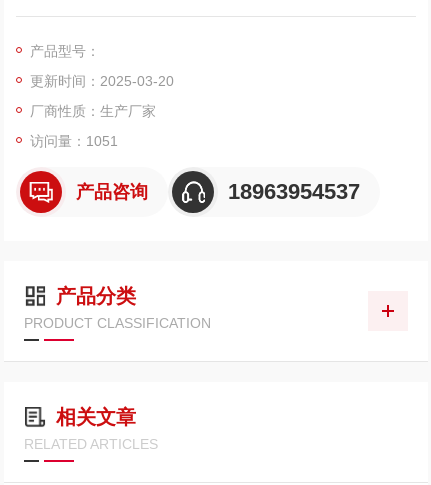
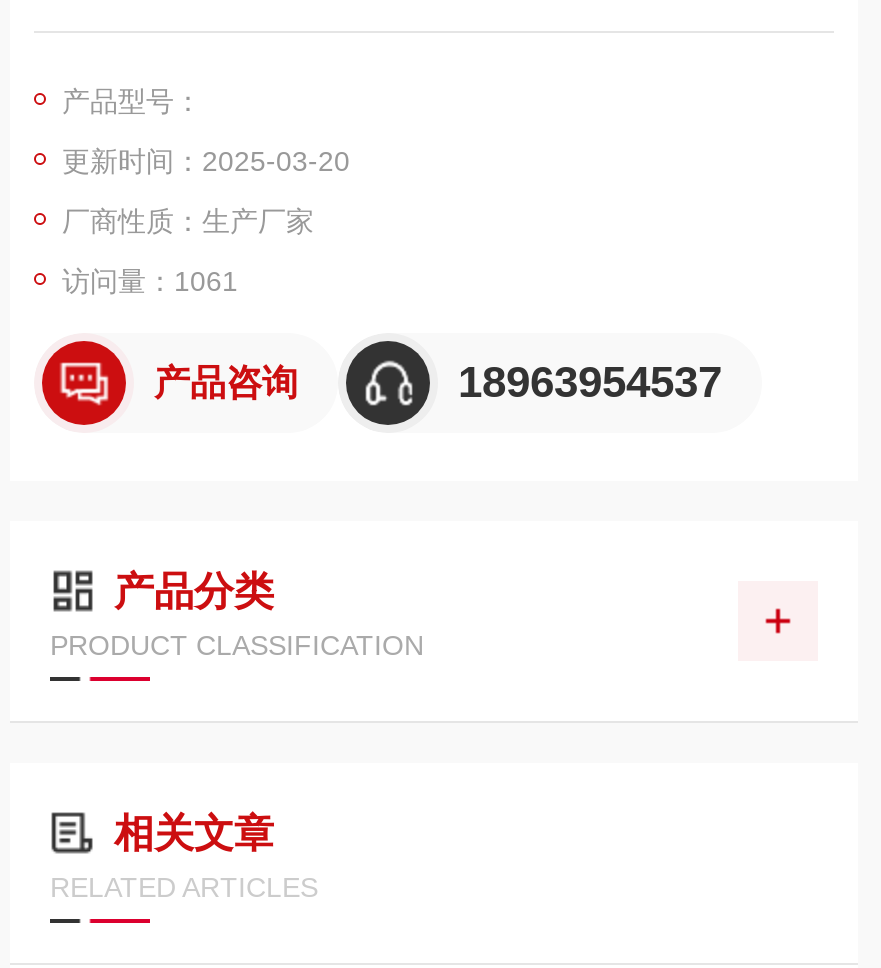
- 访问量：1051
+ 访问量：1061
